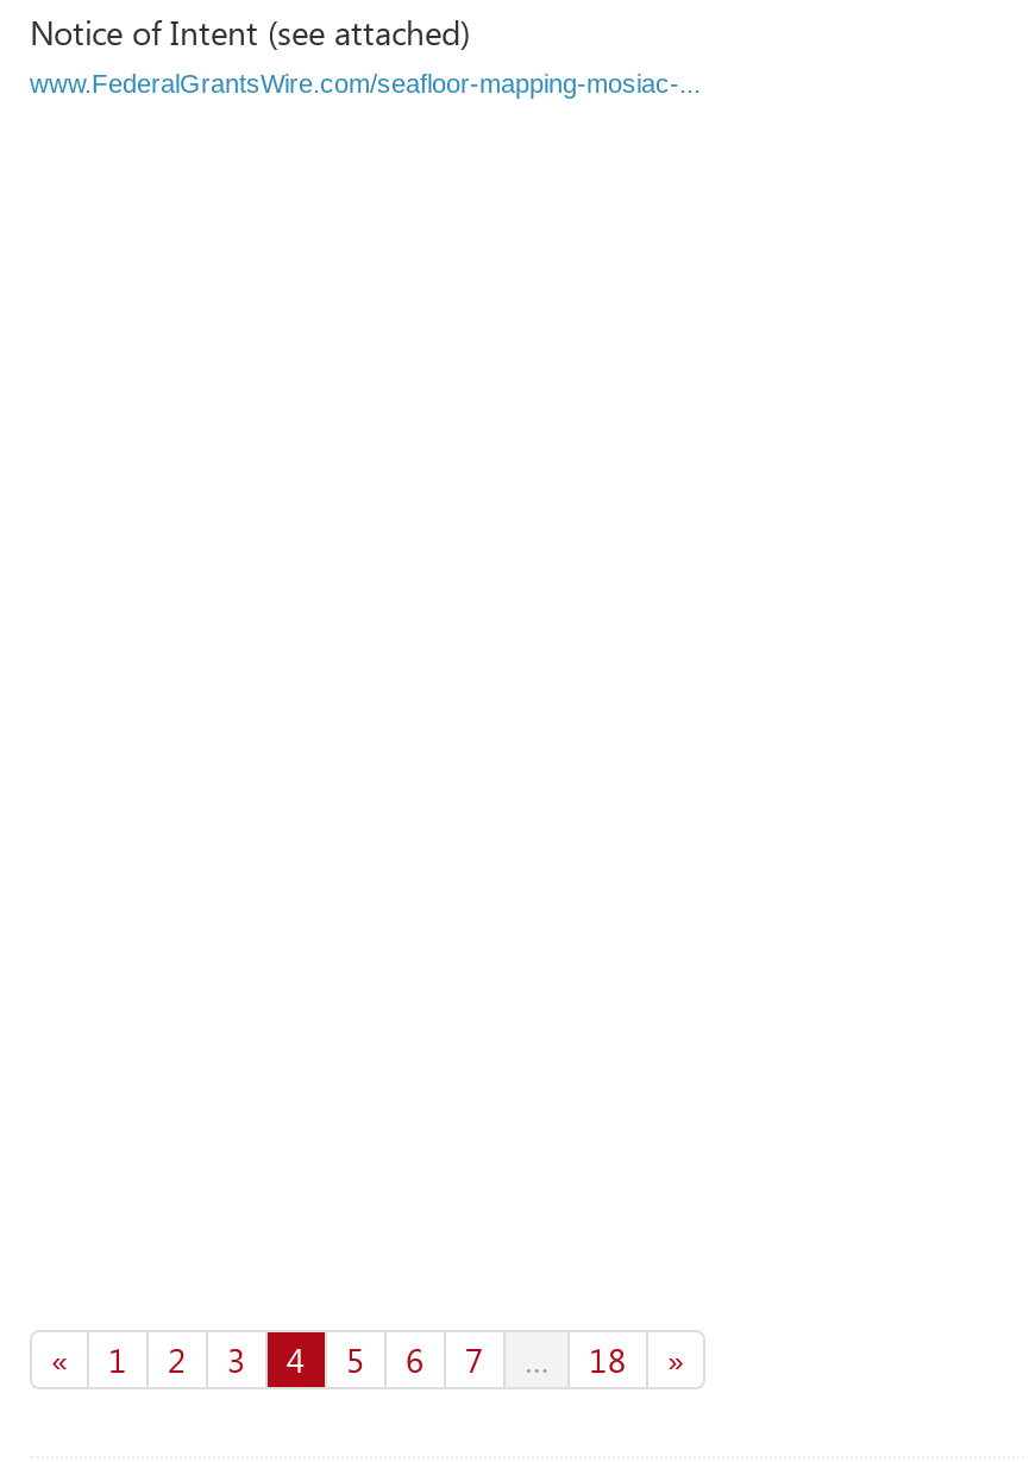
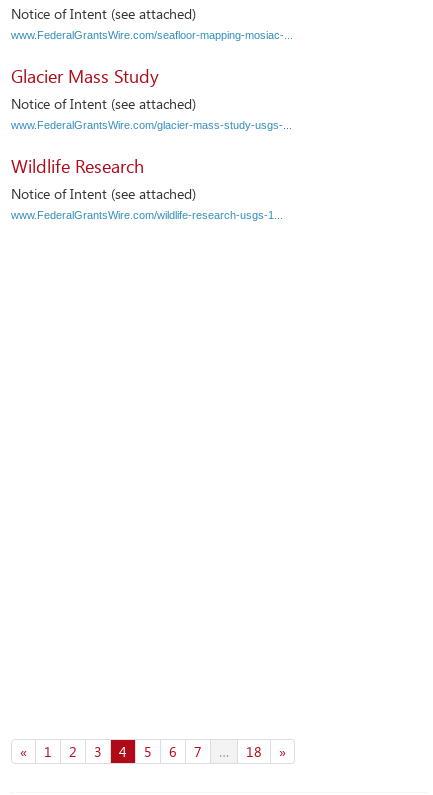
+ Glacier Mass Study
+ Notice of Intent (see attached)
+ www.FederalGrantsWire.com/glacier-mass-study-usgs-...
+ Wildlife Research
+ Notice of Intent (see attached)
+ www.FederalGrantsWire.com/wildlife-research-usgs-1...
